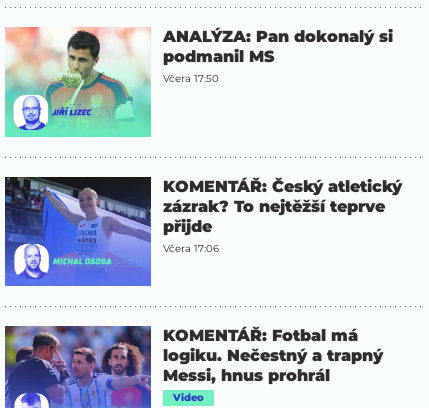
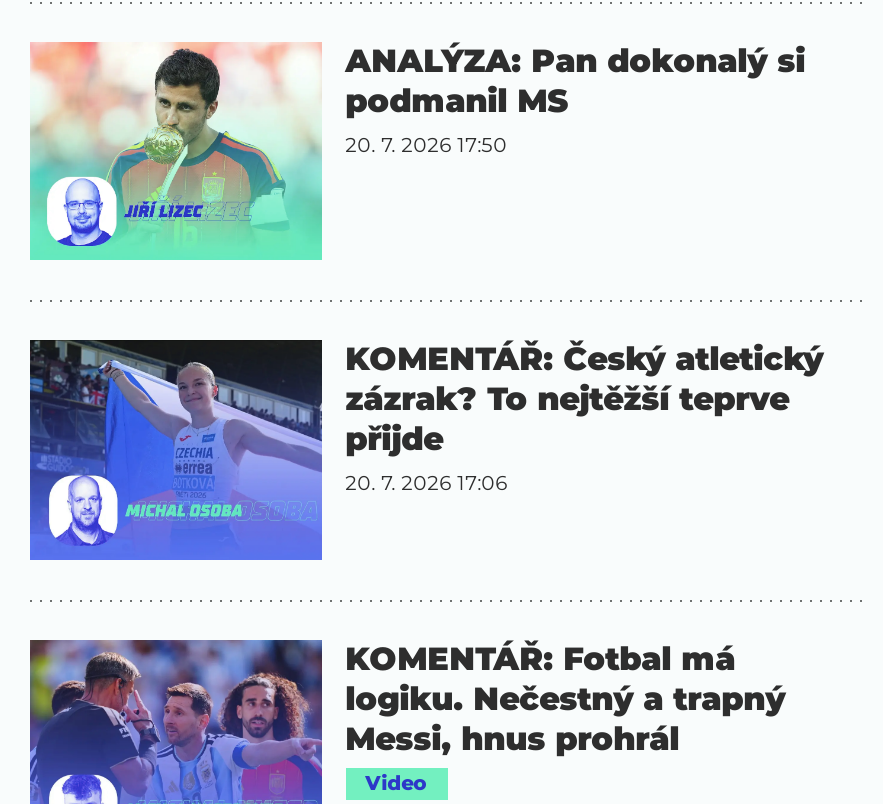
- Včera 17:50
+ 20. 7. 2026 17:50

- Včera 17:06
+ 20. 7. 2026 17:06
